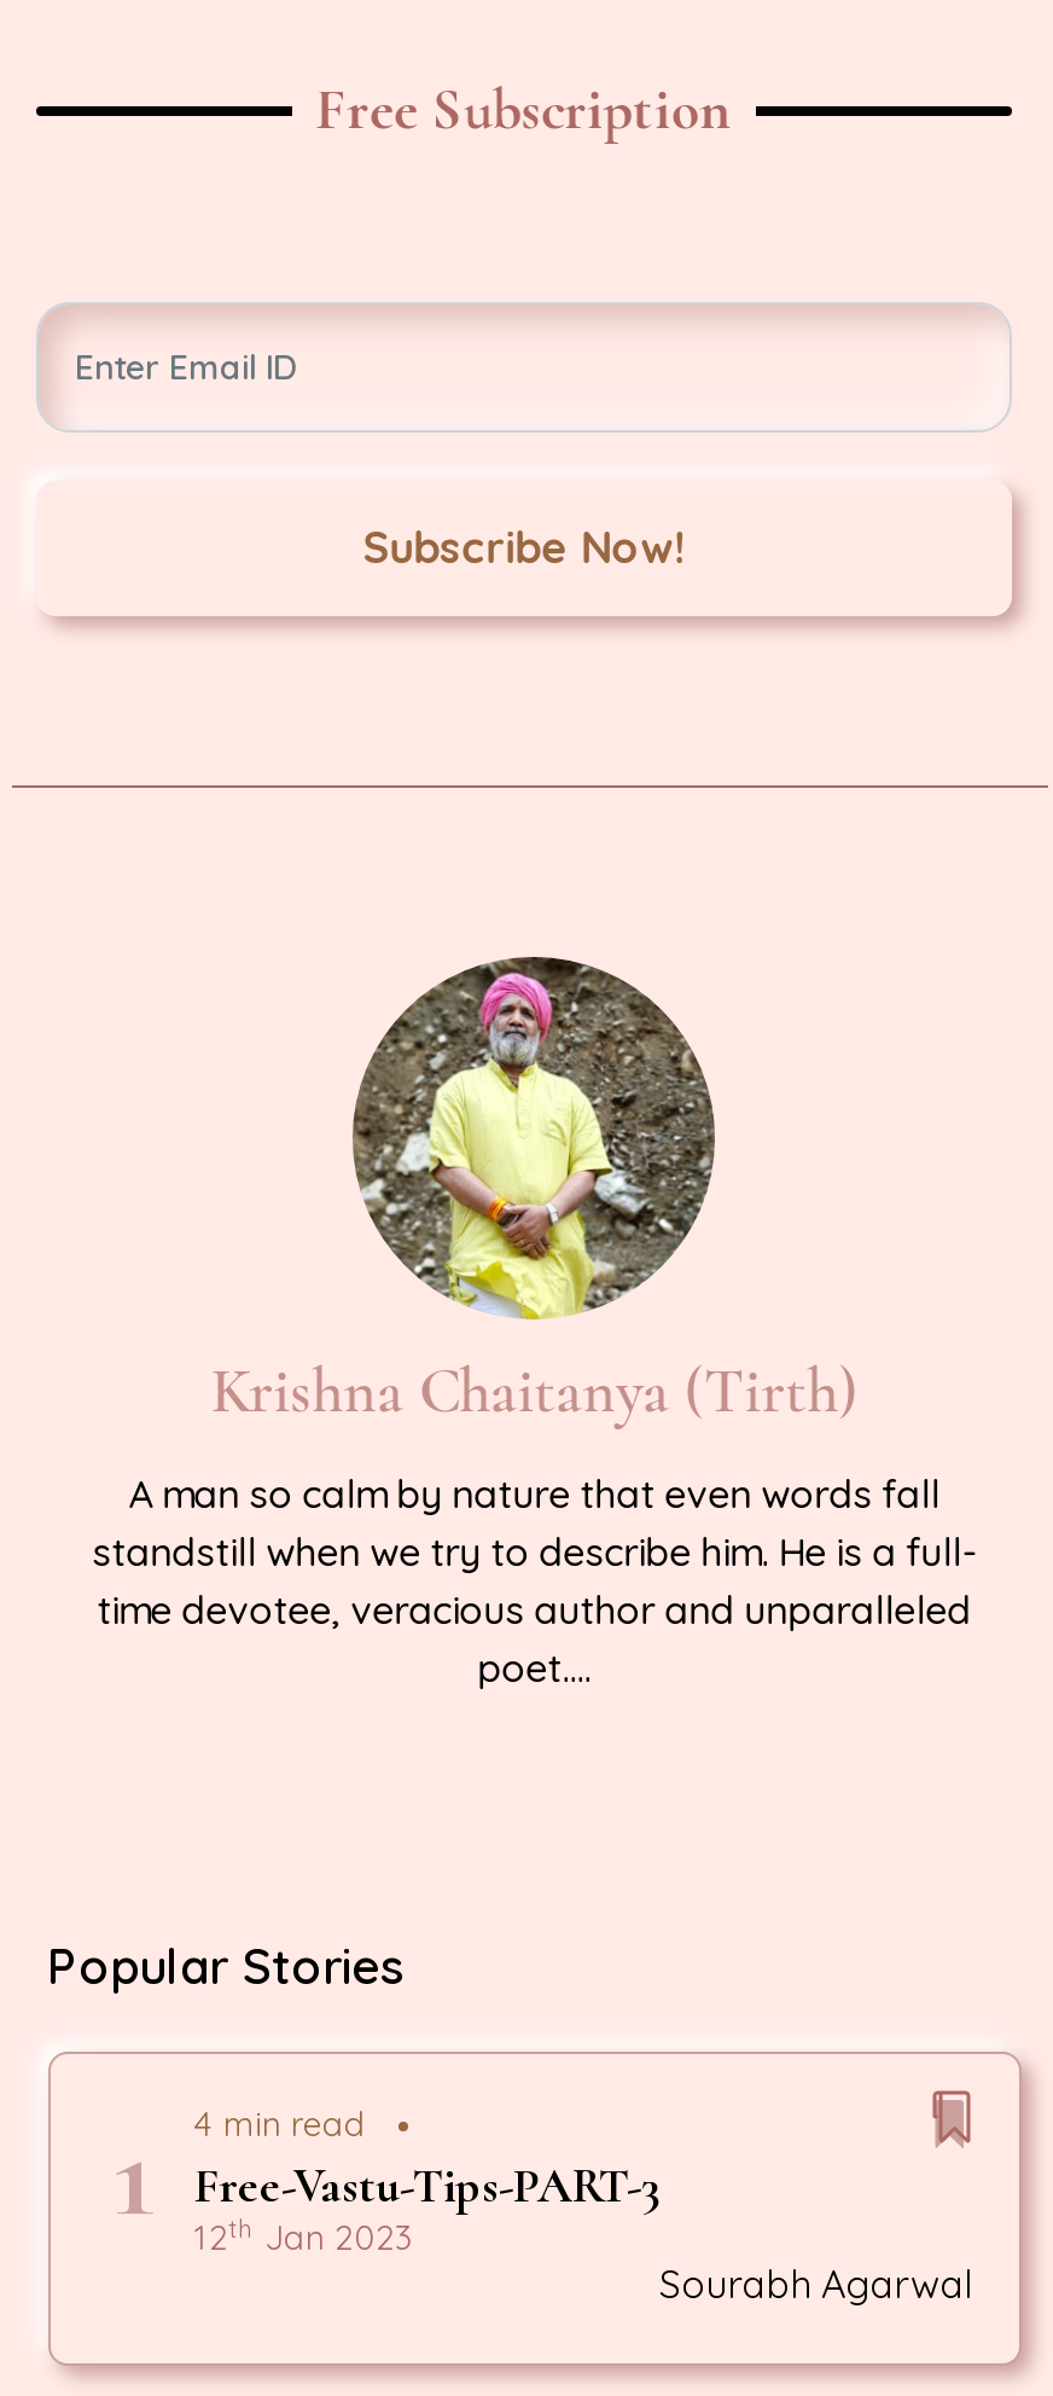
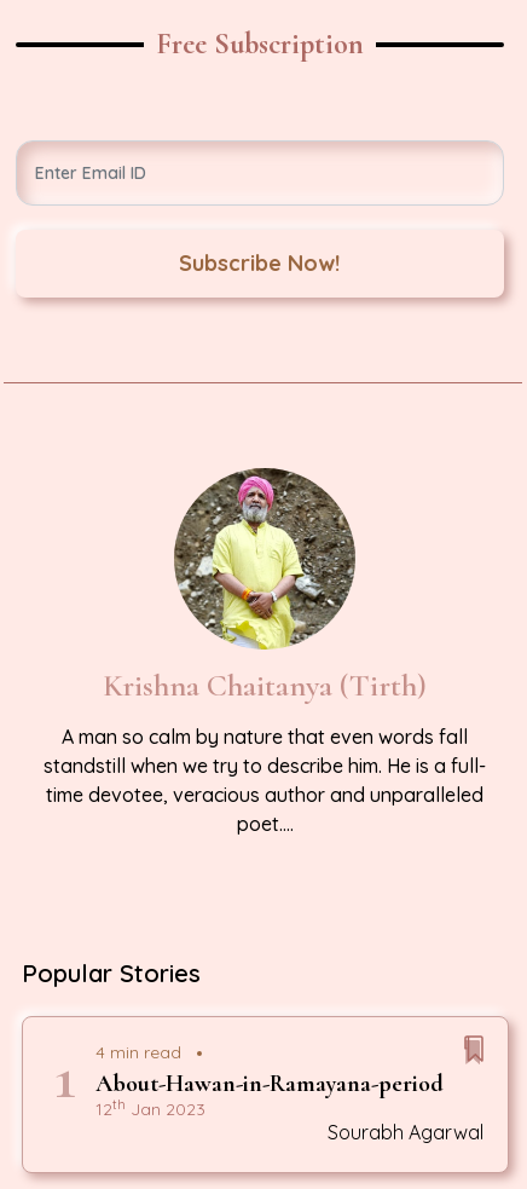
- Free-Vastu-Tips-PART-3
+ About-Hawan-in-Ramayana-period
